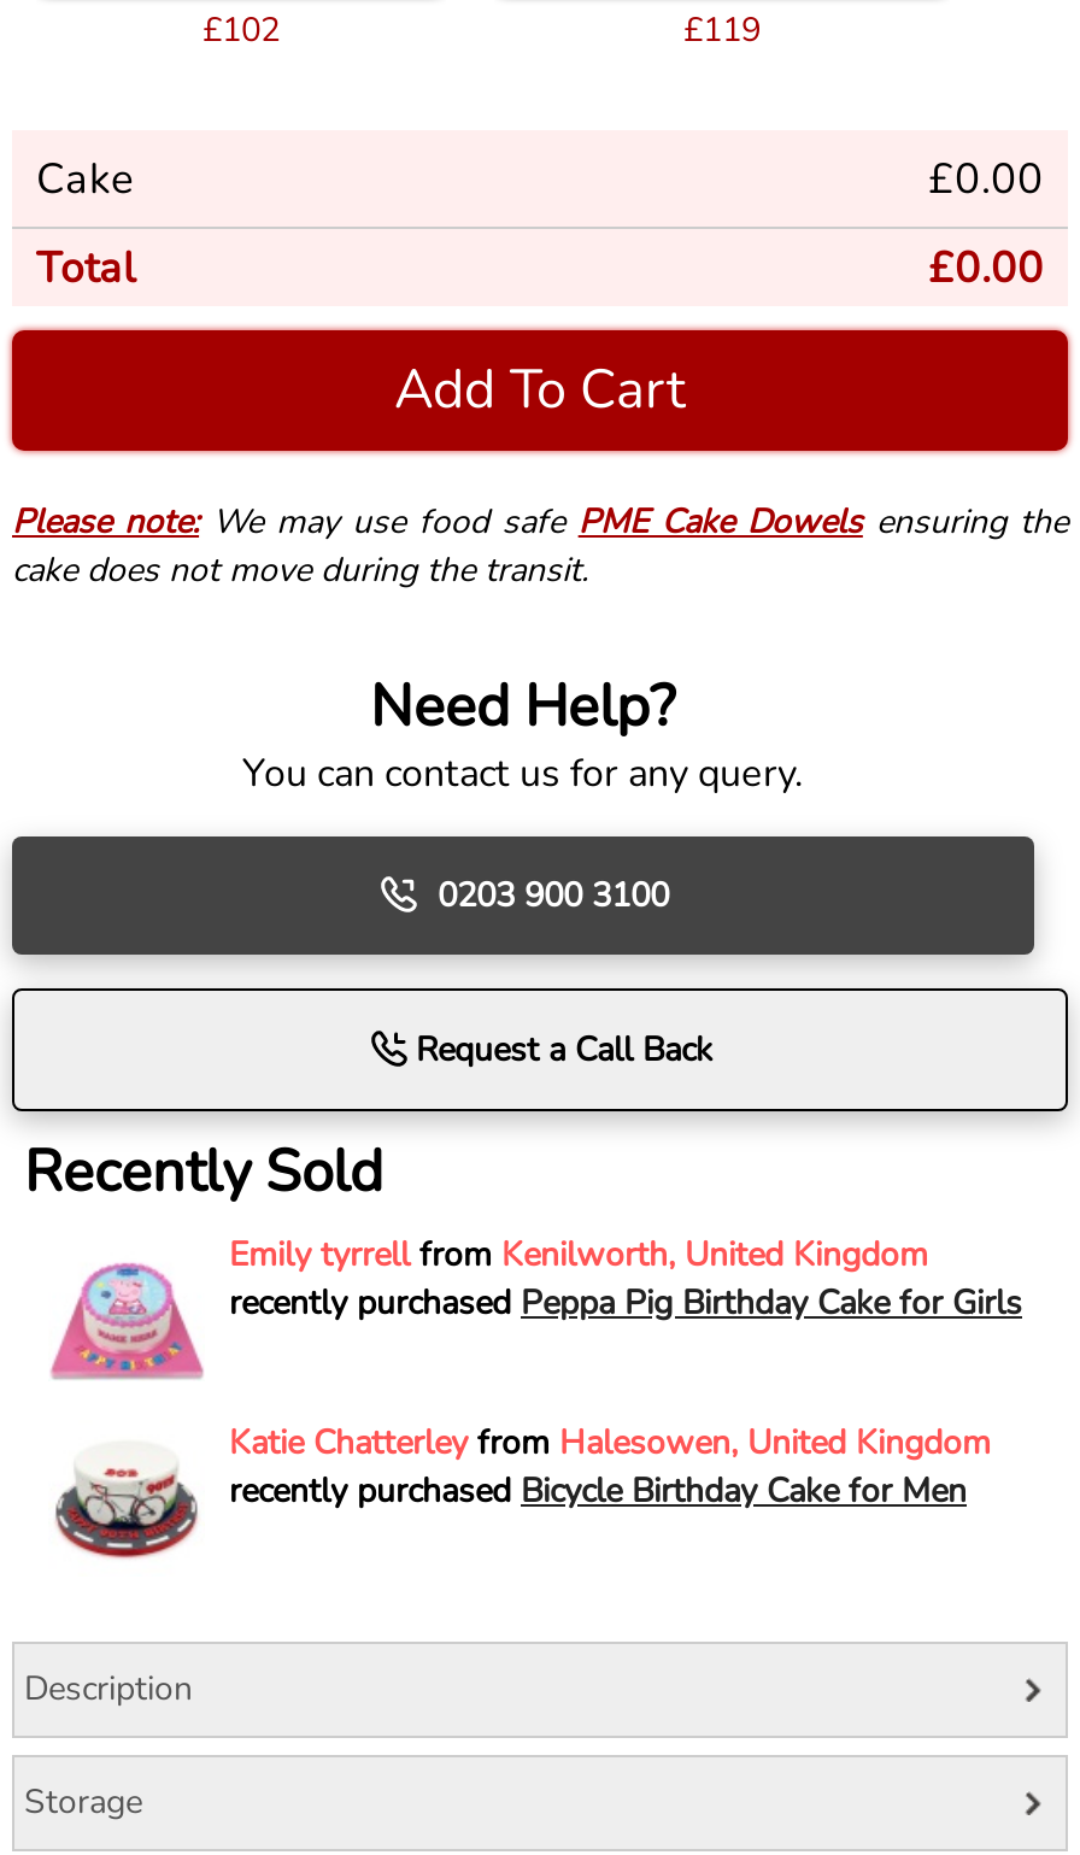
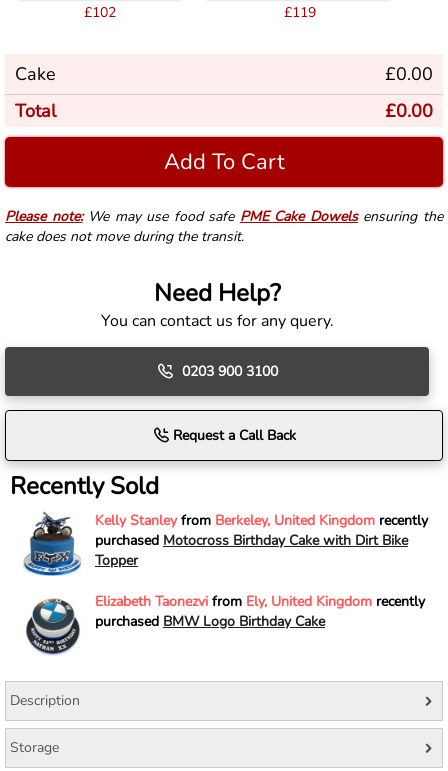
- [image]
- Emily tyrrell from Kenilworth, United Kingdom
- recently purchased Peppa Pig Birthday Cake for Girls
+ [image]
+ Kelly Stanley from Berkeley, United Kingdom recently
+ purchased Motocross Birthday Cake with Dirt Bike
+ Topper

- [image]
- Katie Chatterley from Halesowen, United Kingdom
- recently purchased Bicycle Birthday Cake for Men
+ [image]
+ Elizabeth Taonezvi from Ely, United Kingdom recently
+ purchased BMW Logo Birthday Cake
